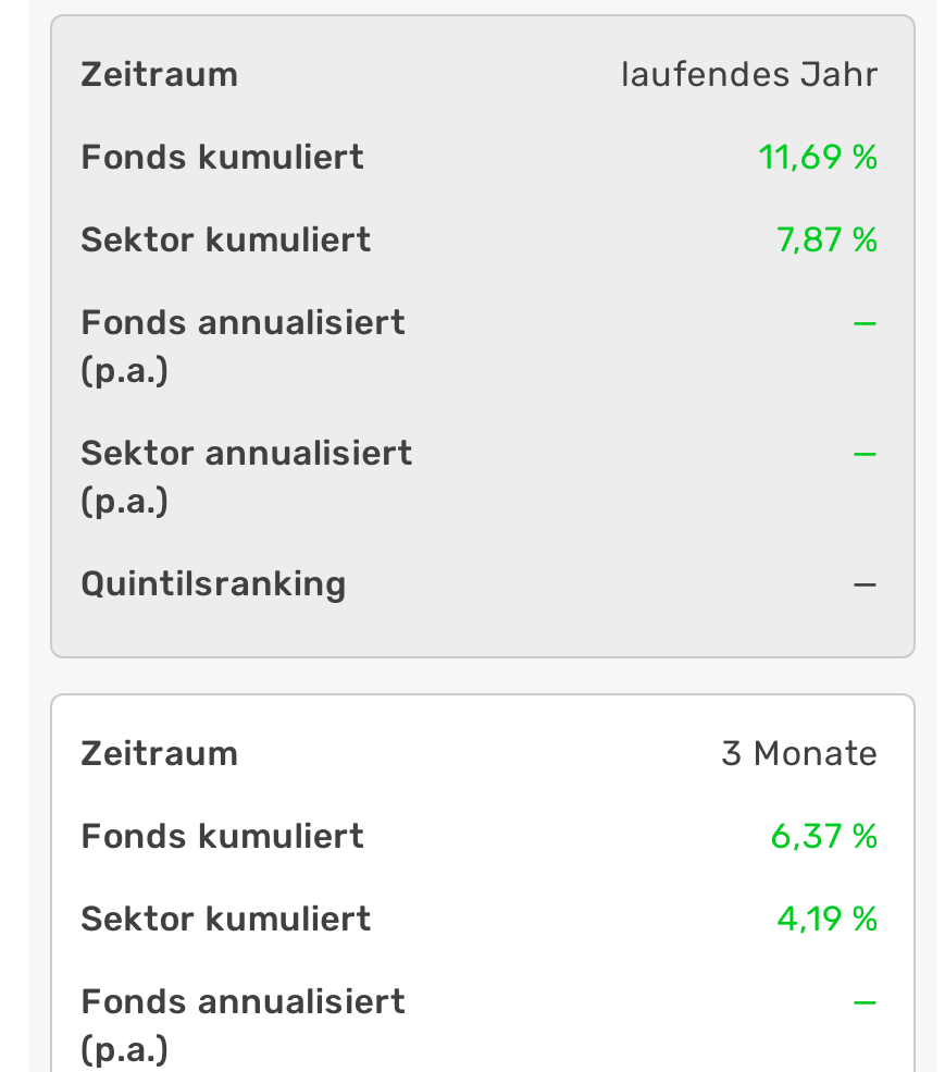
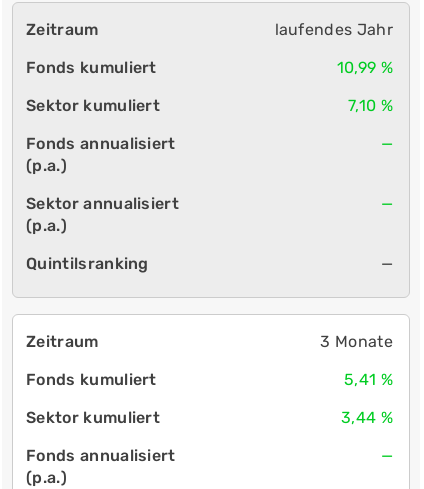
- 11,69 %
+ 10,99 %

- 7,87 %
+ 7,10 %

- 6,37 %
+ 5,41 %

- 4,19 %
+ 3,44 %
